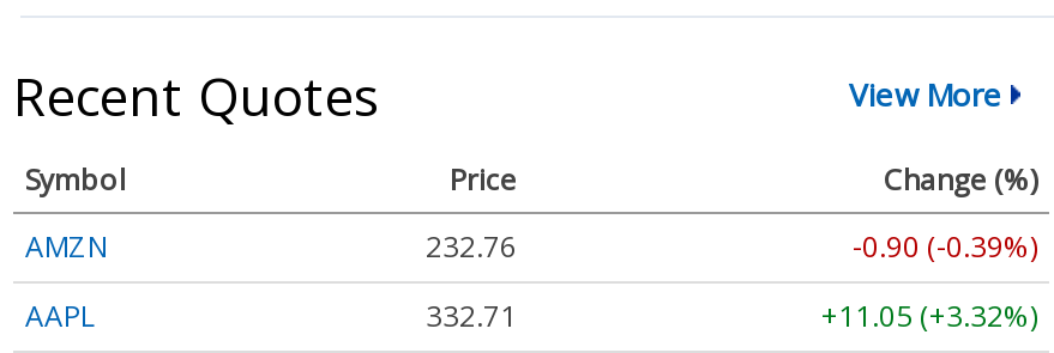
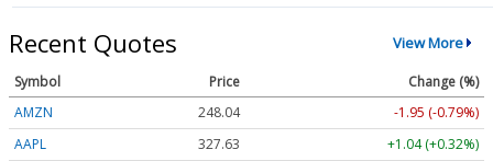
- 232.76
+ 248.04

- -0.90 (-0.39%)
+ -1.95 (-0.79%)

- 332.71
+ 327.63

- +11.05 (+3.32%)
+ +1.04 (+0.32%)
